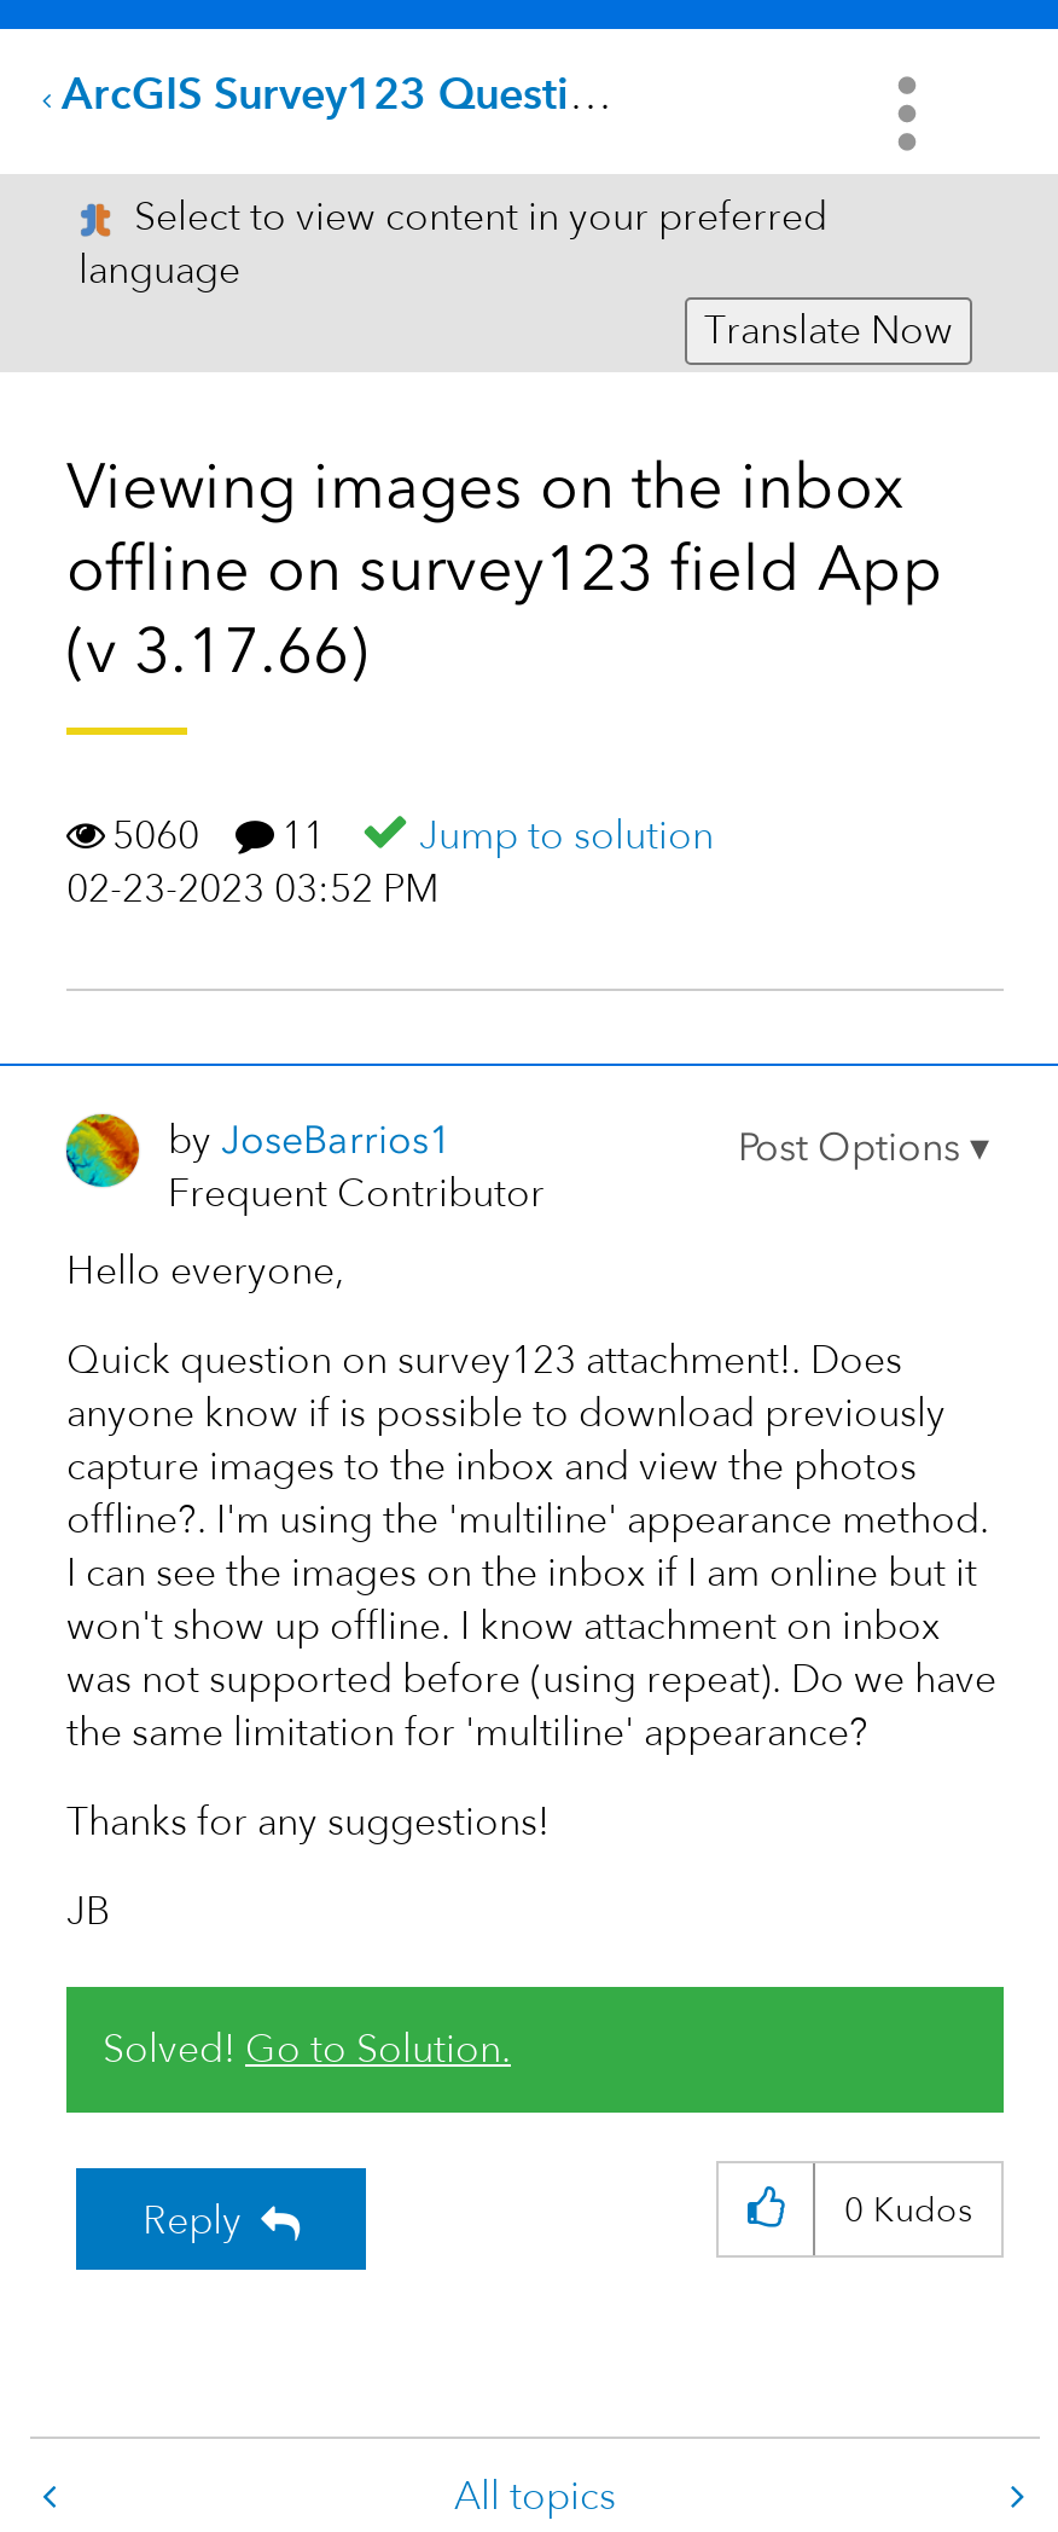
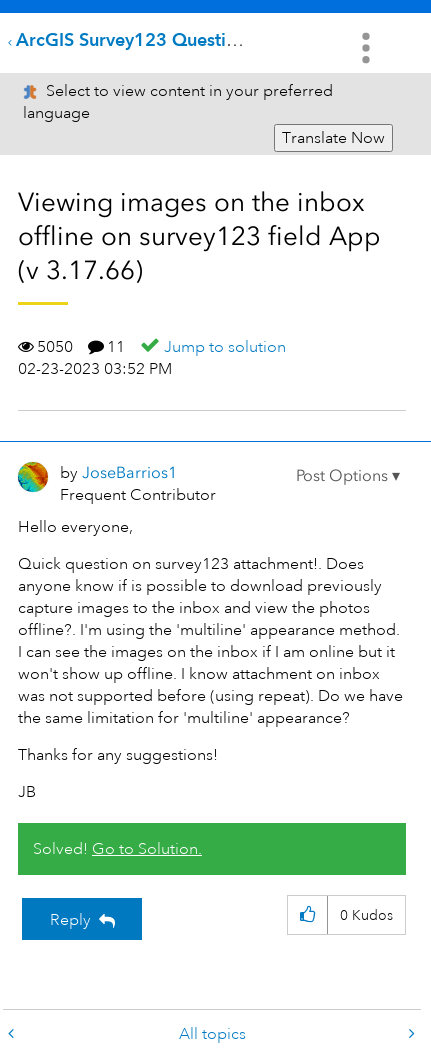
- 5060 11 Jump to solution
+ 5050 11 Jump to solution
